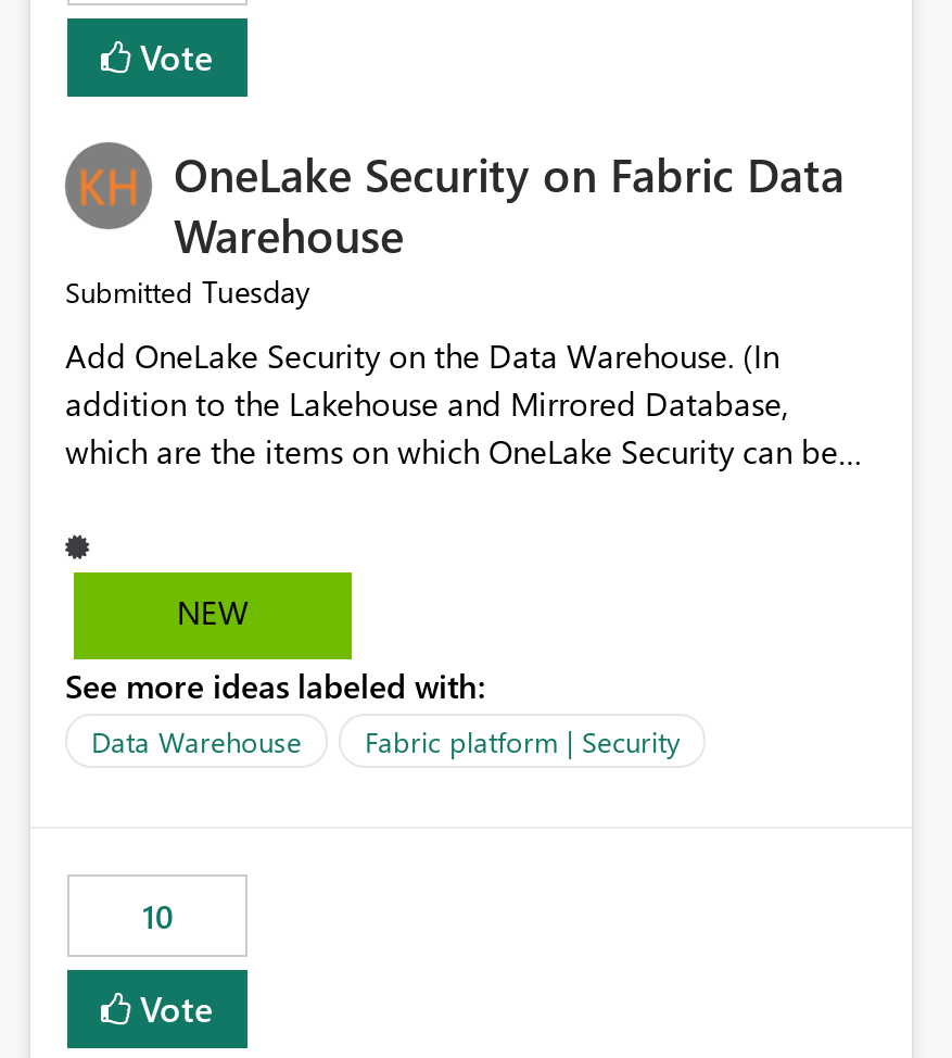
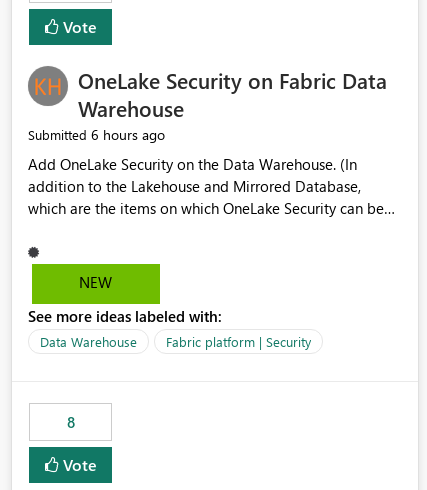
- Submitted Tuesday
+ Submitted 6 hours ago

- 10
+ 8
